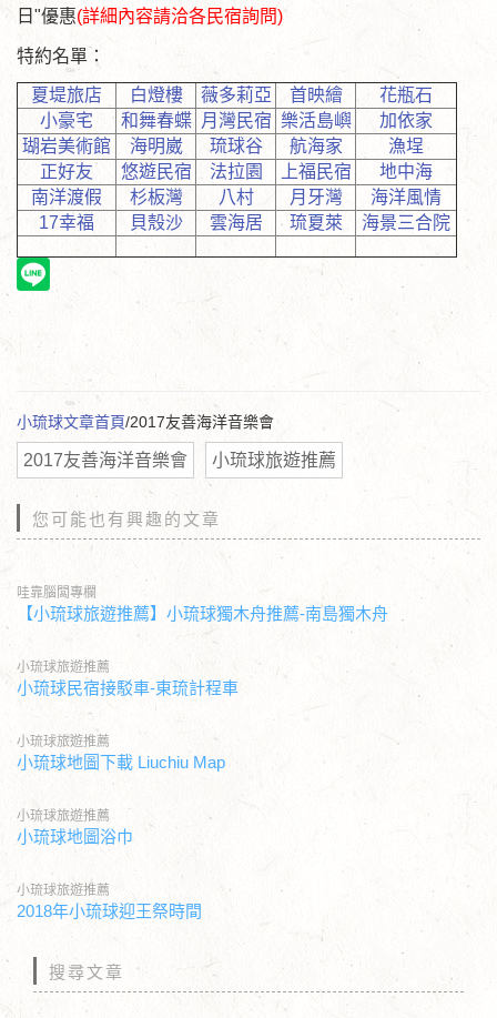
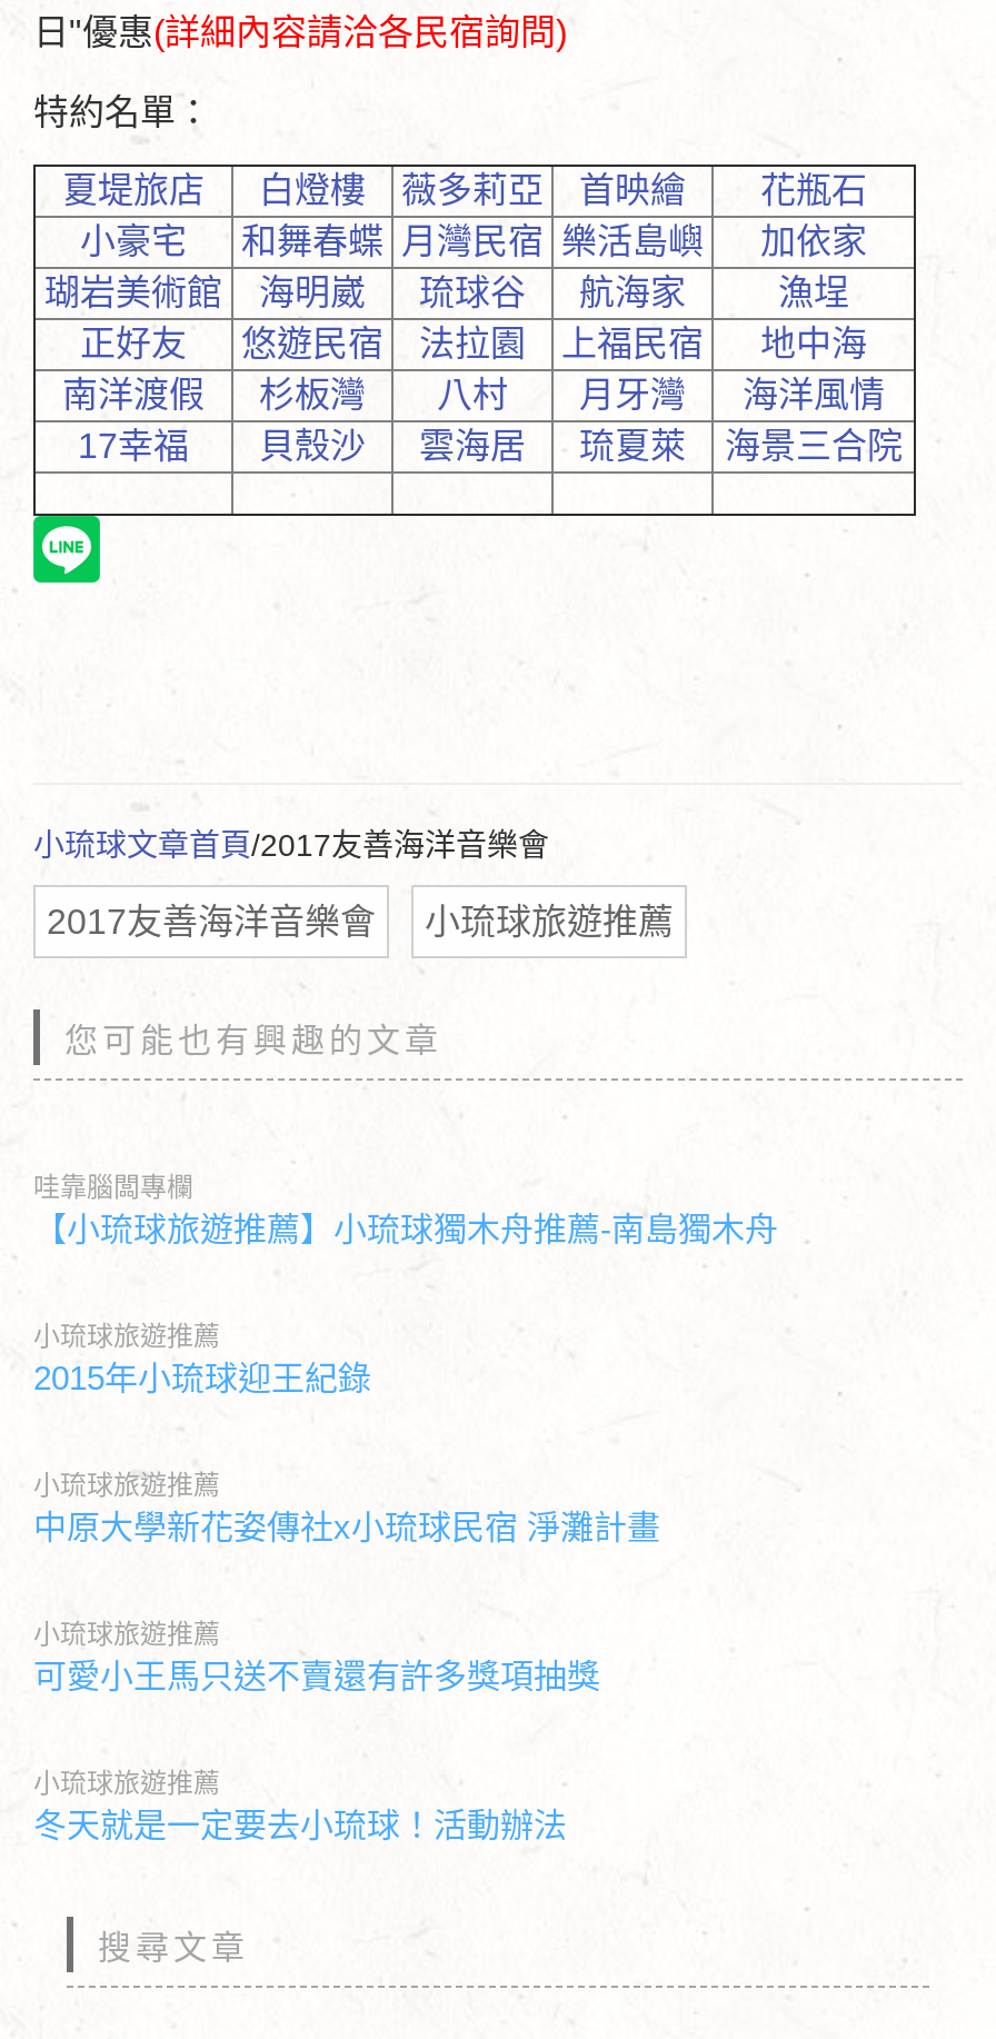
- 小琉球民宿接駁車-東琉計程車
+ 2015年小琉球迎王紀錄

- 小琉球地圖下載 Liuchiu Map
+ 中原大學新花姿傳社x小琉球民宿 淨灘計畫

- 小琉球地圖浴巾
+ 可愛小王馬只送不賣還有許多獎項抽獎

- 2018年小琉球迎王祭時間
+ 冬天就是一定要去小琉球！活動辦法
